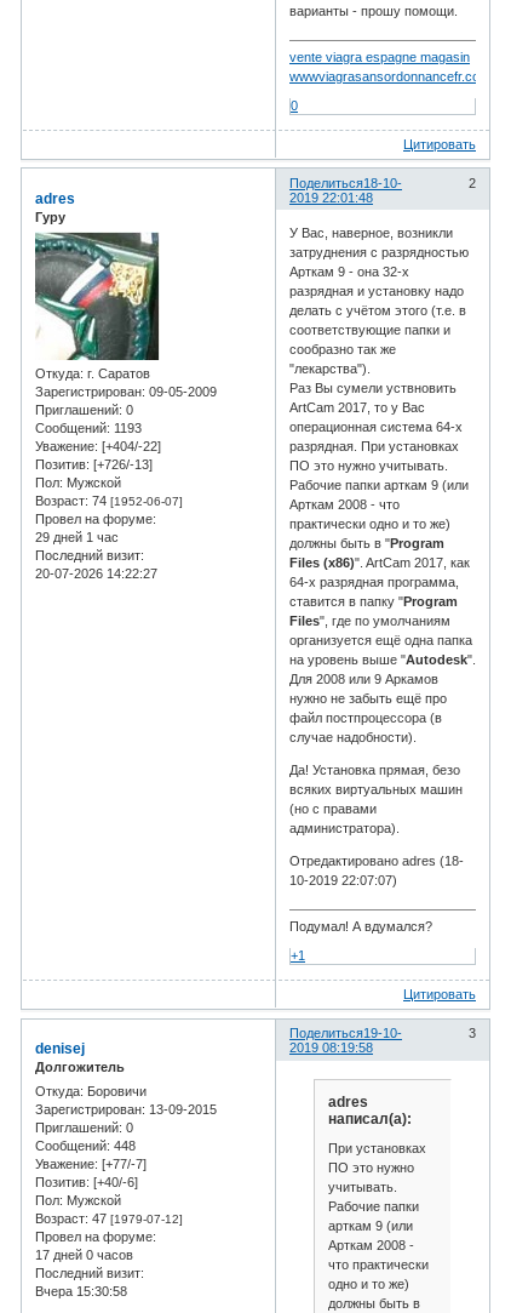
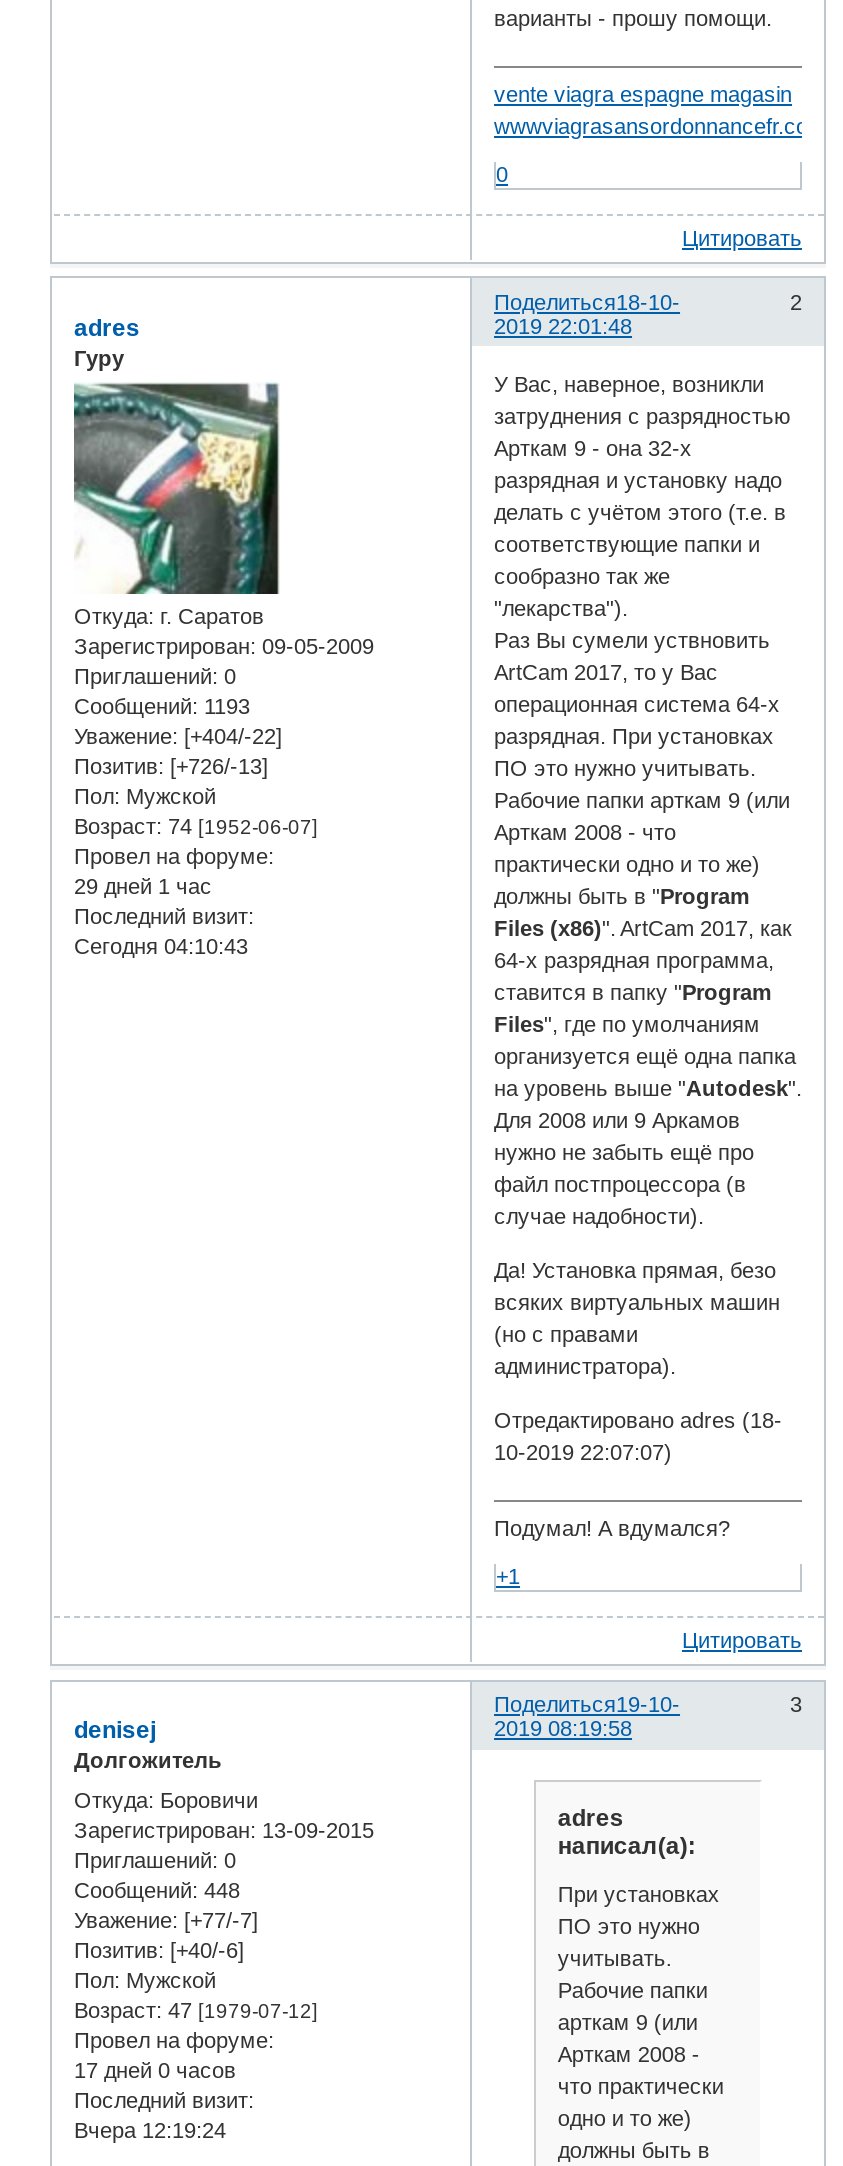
- 20-07-2026 14:22:27
+ Сегодня 04:10:43

- Вчера 15:30:58
+ Вчера 12:19:24
